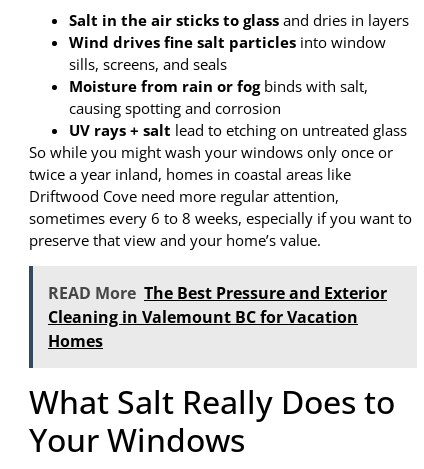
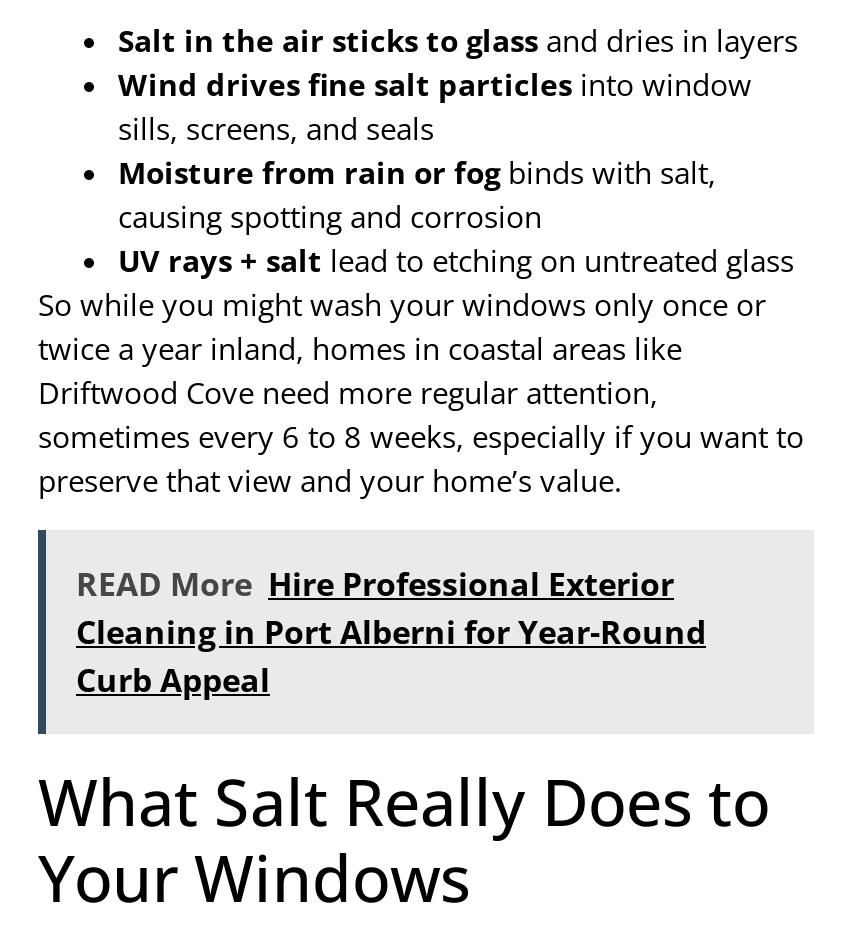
- READ More The Best Pressure and Exterior
- Cleaning in Valemount BC for Vacation
- Homes
+ READ More Hire Professional Exterior
+ Cleaning in Port Alberni for Year-Round
+ Curb Appeal
